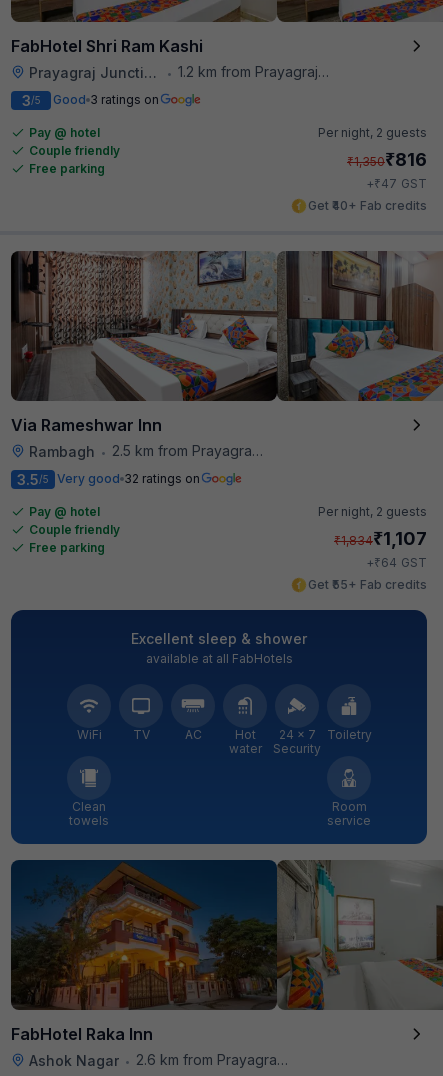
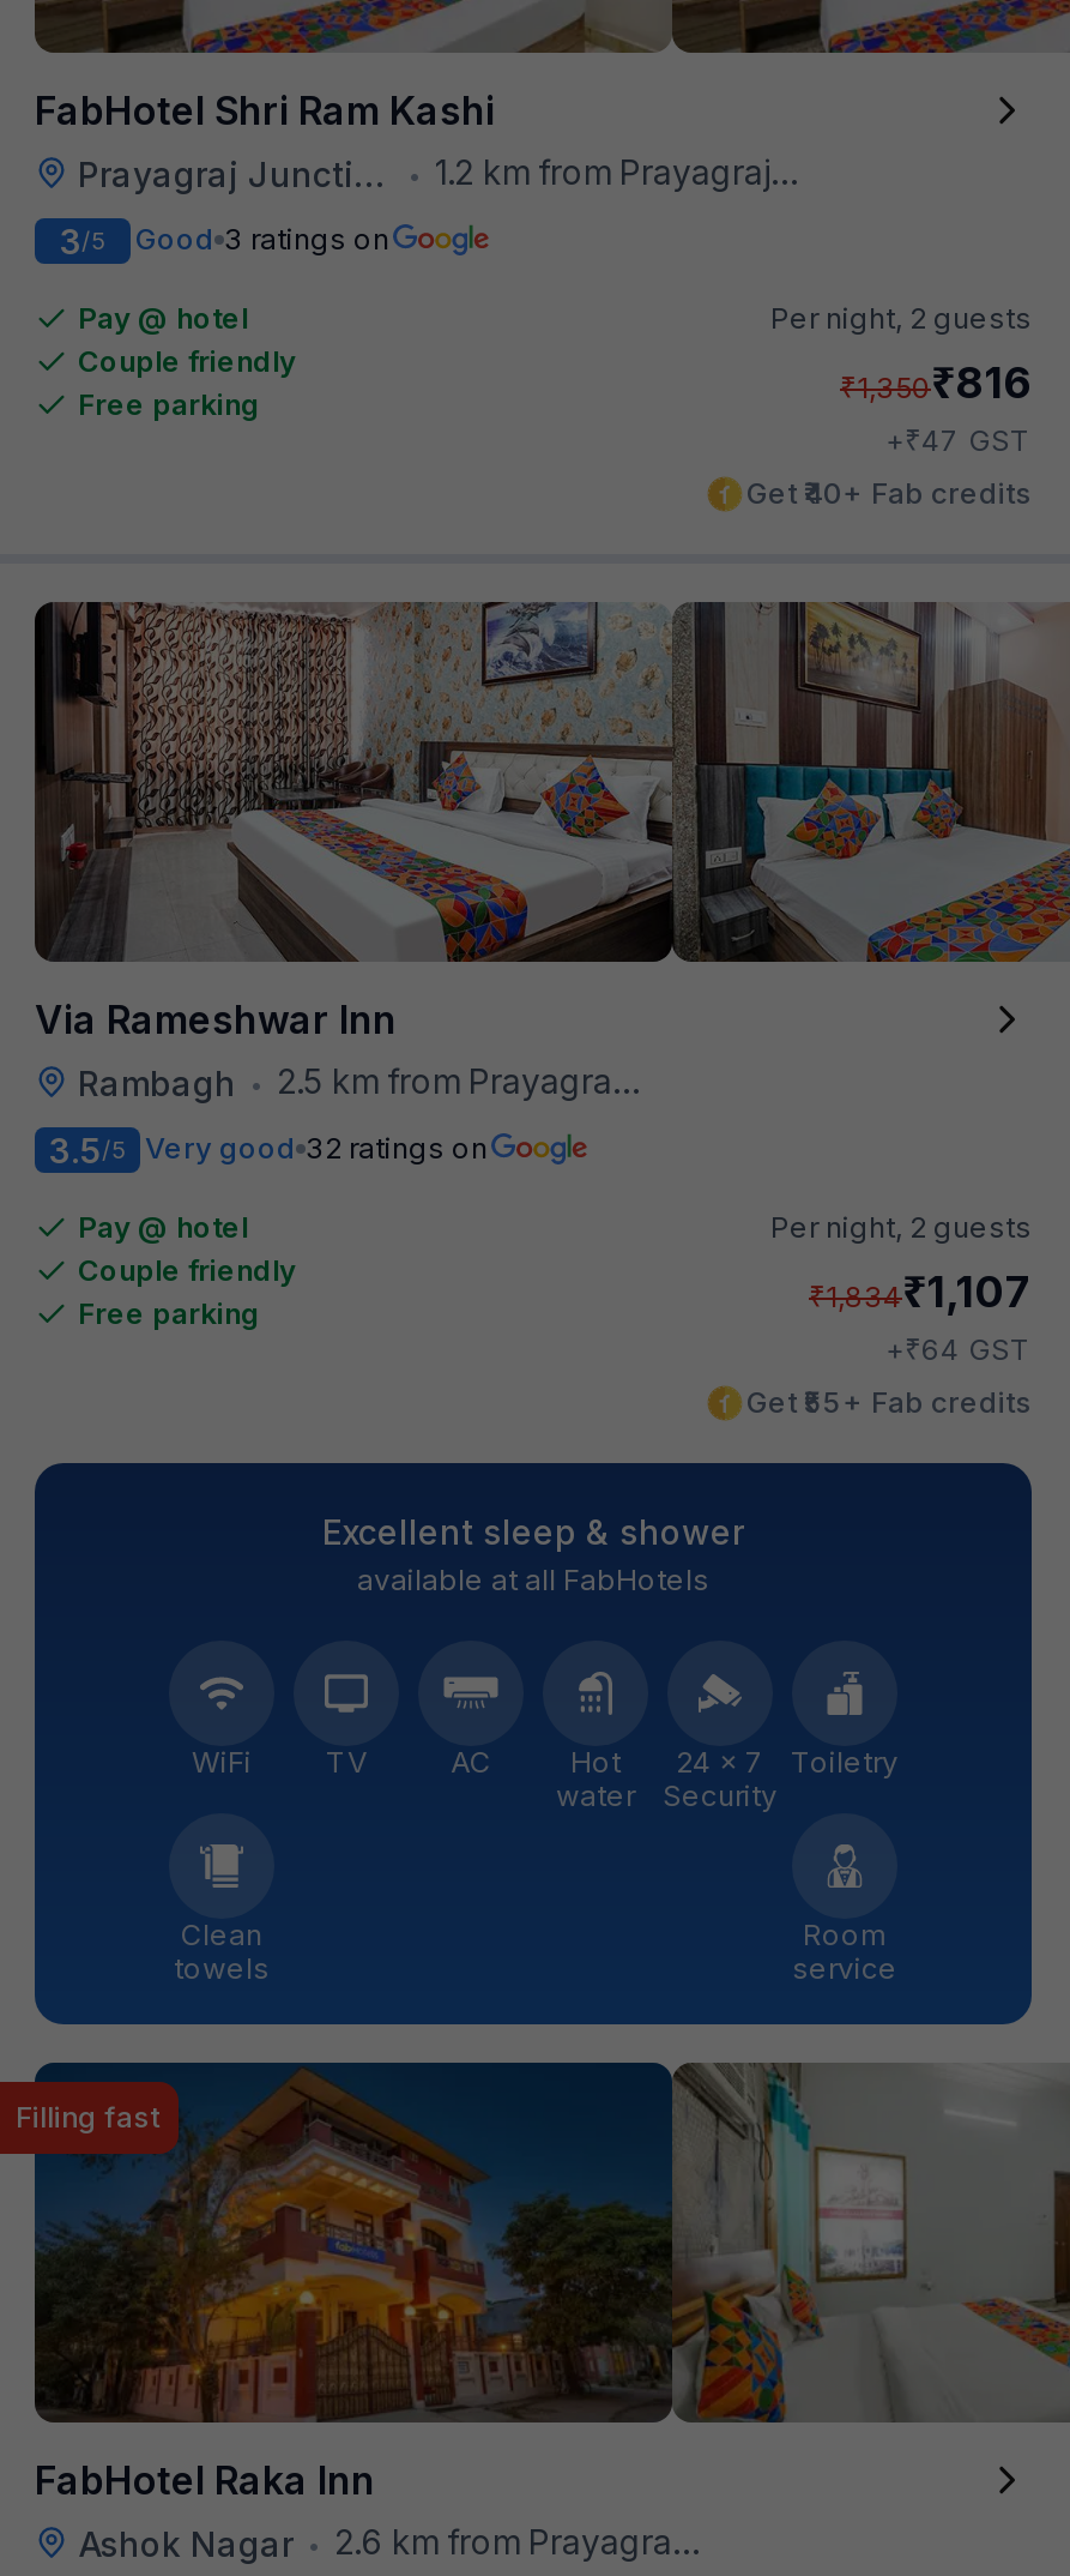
+ Filling fast
